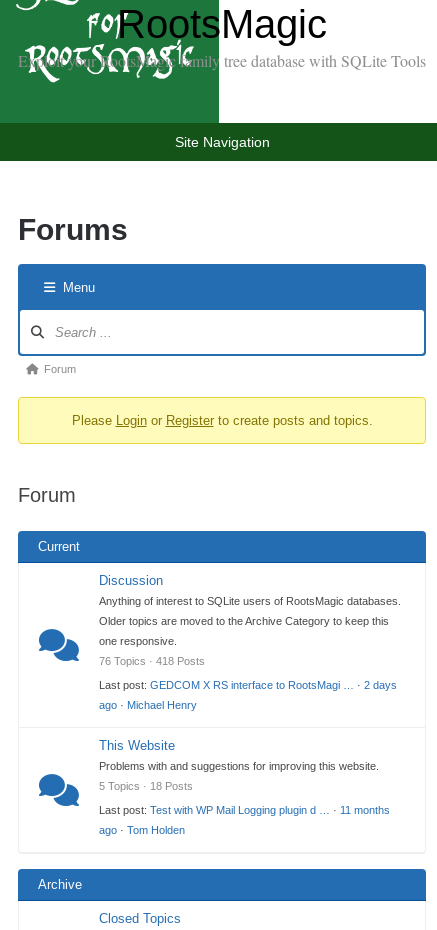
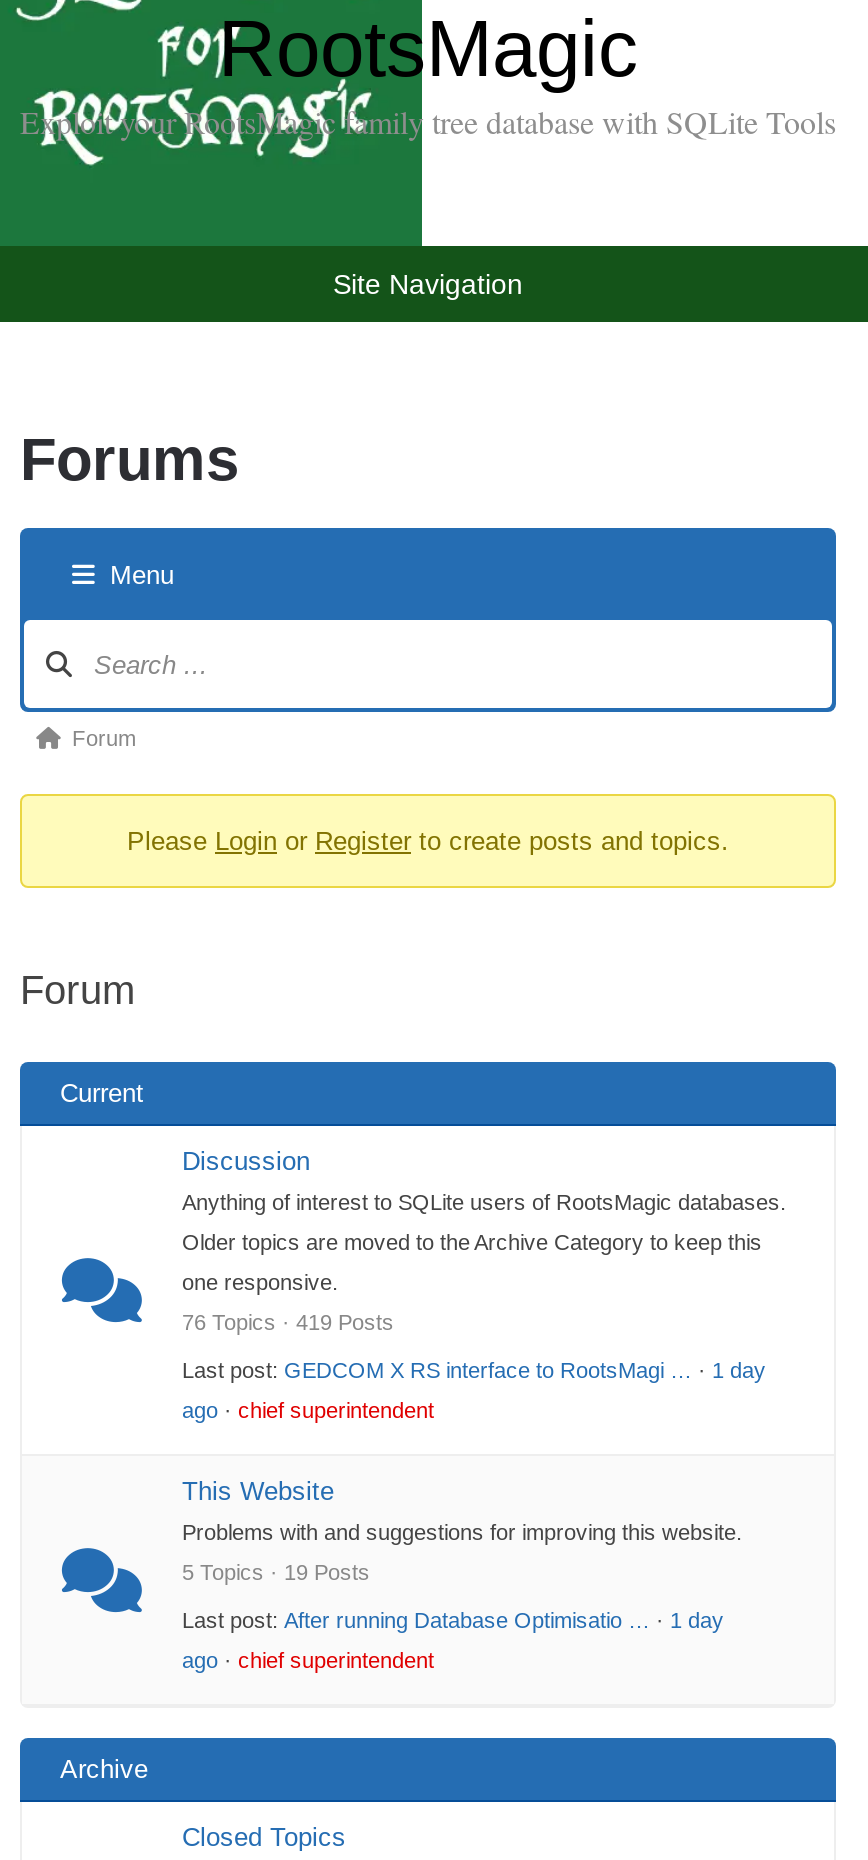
- 76 Topics · 418 Posts
+ 76 Topics · 419 Posts

- Last post: GEDCOM X RS interface to RootsMagi … · 2 days
+ Last post: GEDCOM X RS interface to RootsMagi … · 1 day

- ago · Michael Henry
+ ago · chief superintendent

- 5 Topics · 18 Posts
+ 5 Topics · 19 Posts

- Last post: Test with WP Mail Logging plugin d … · 11 months
+ Last post: After running Database Optimisatio … · 1 day

- ago · Tom Holden
+ ago · chief superintendent
